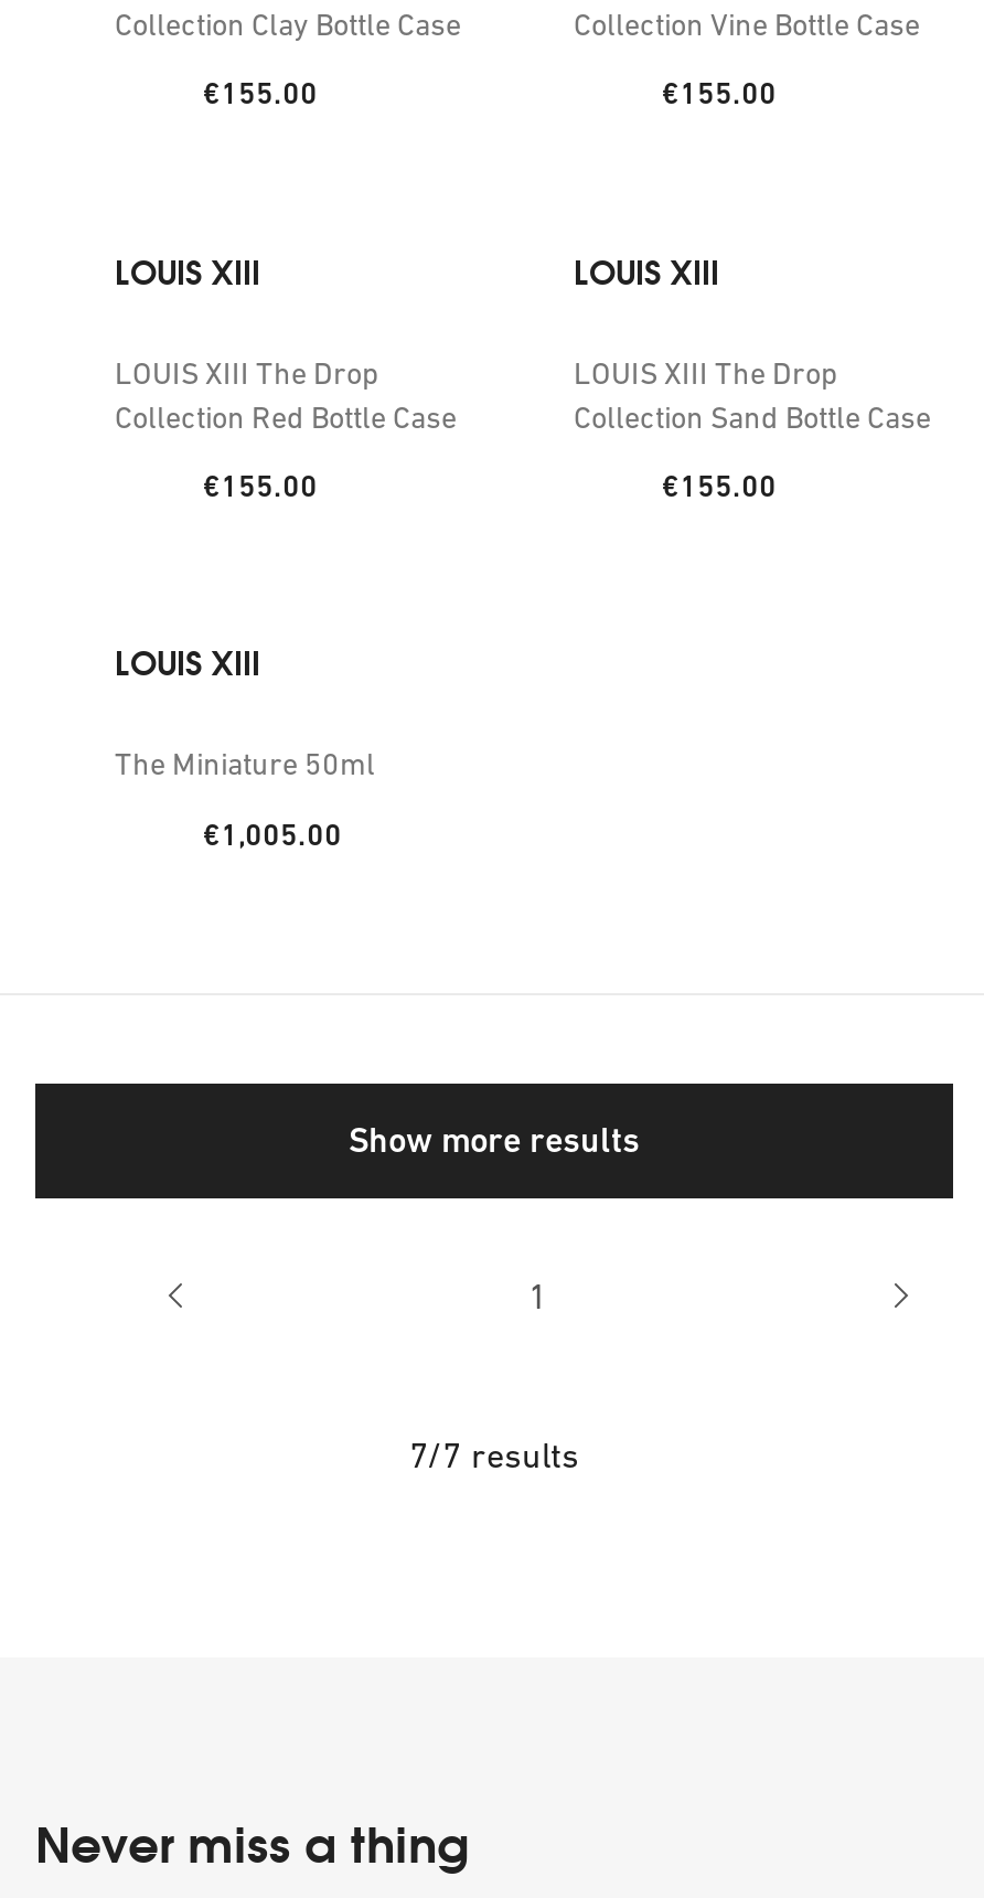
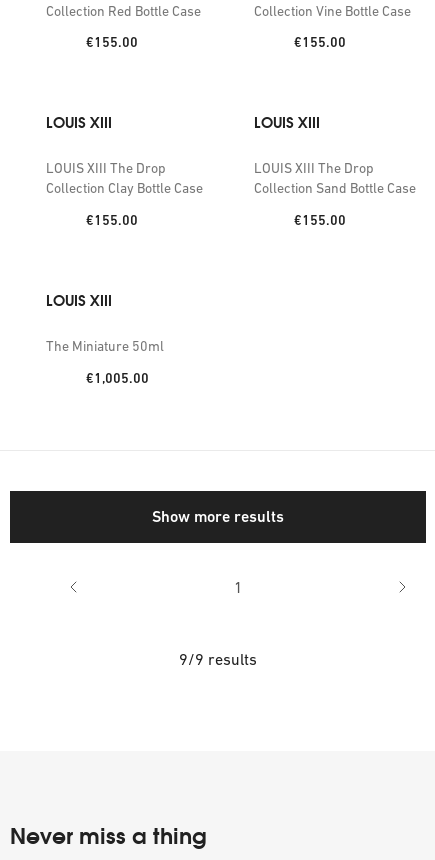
moved down: Collection Clay Bottle Case

moved up: Collection Red Bottle Case

- 7/7 results
+ 9/9 results
